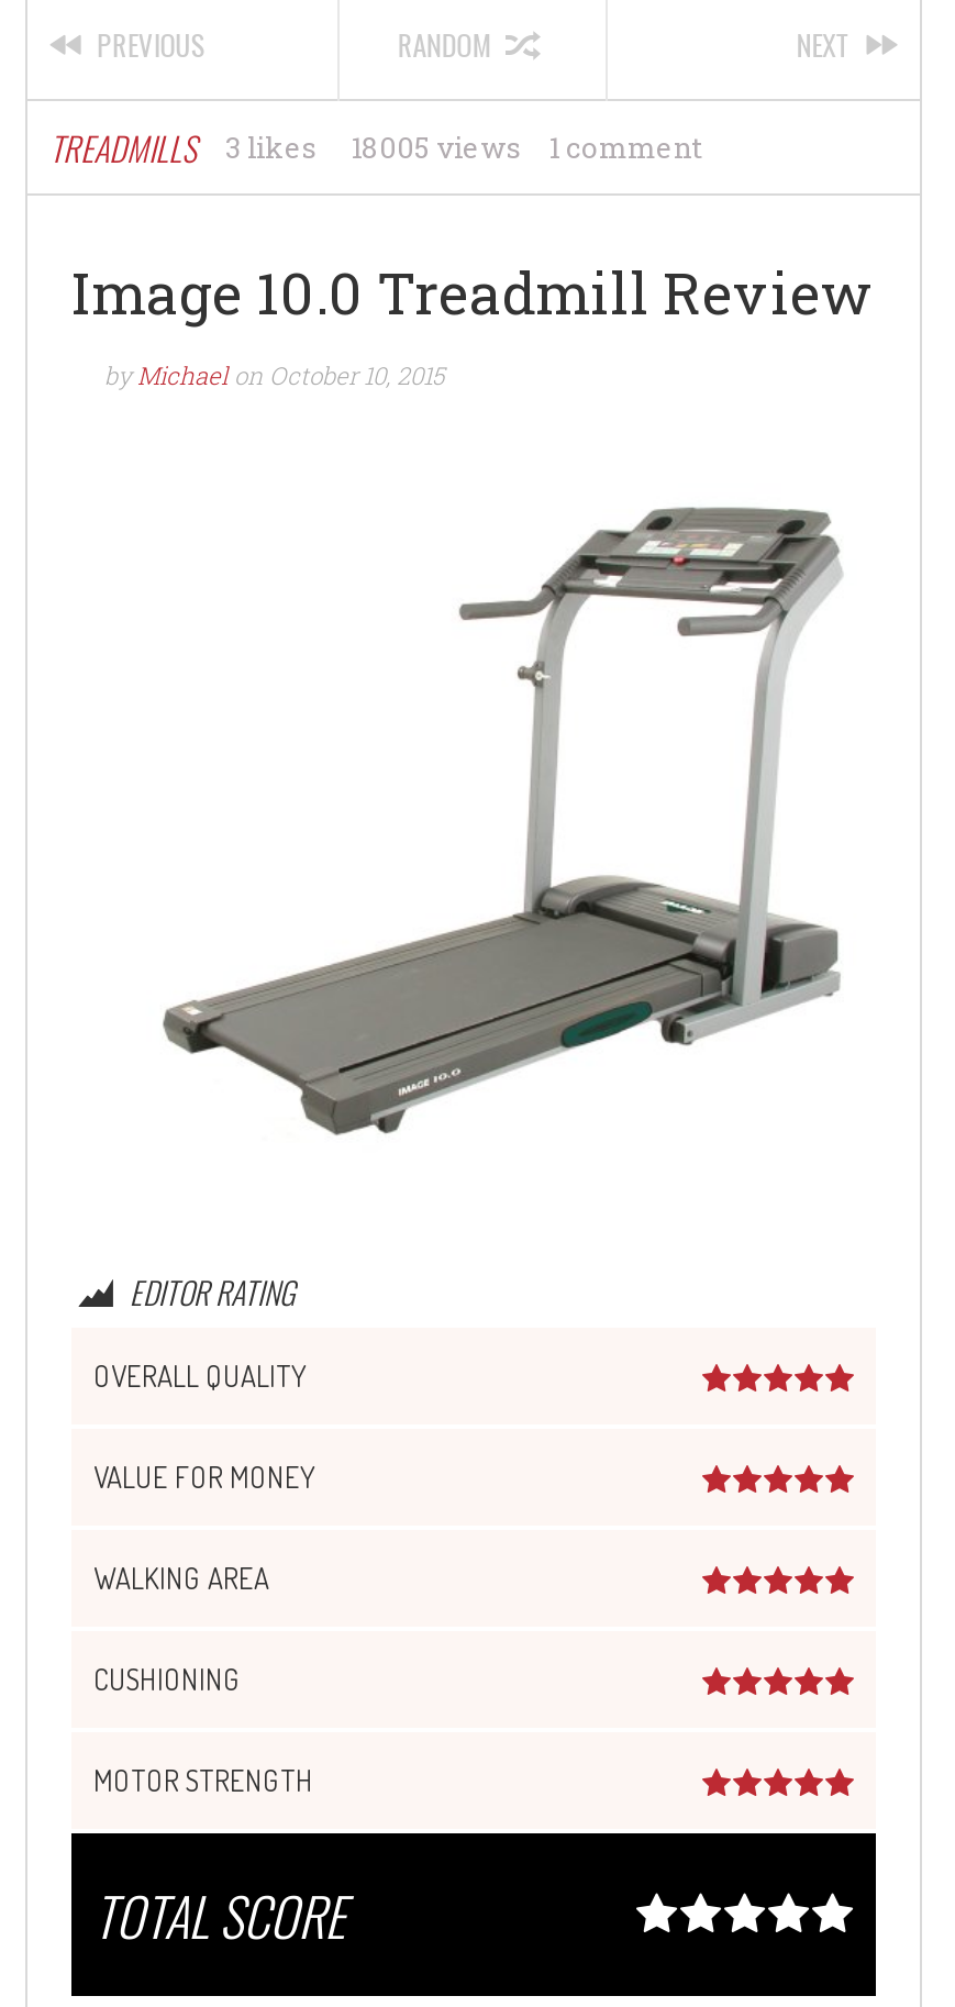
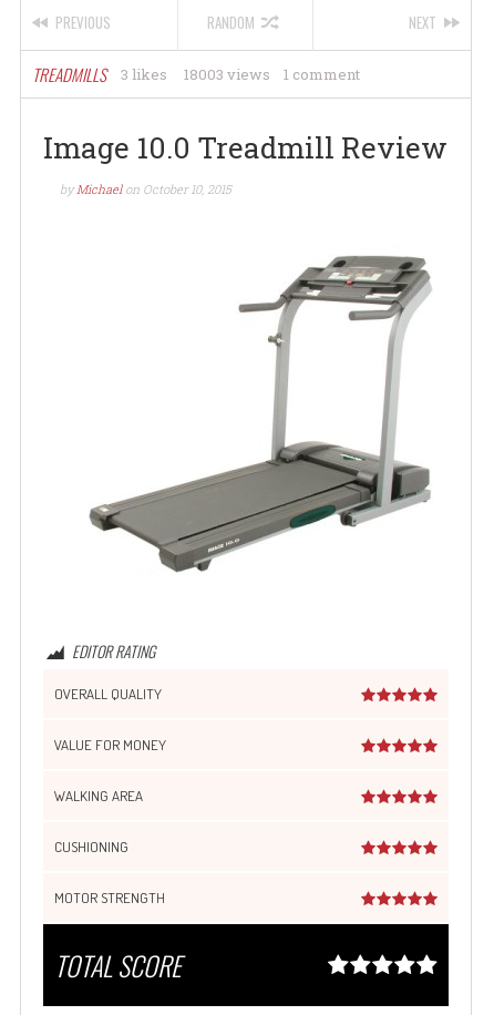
- TREADMILLS 3 likes 18005 views 1 comment
+ TREADMILLS 3 likes 18003 views 1 comment
